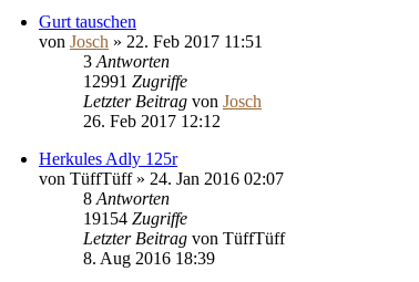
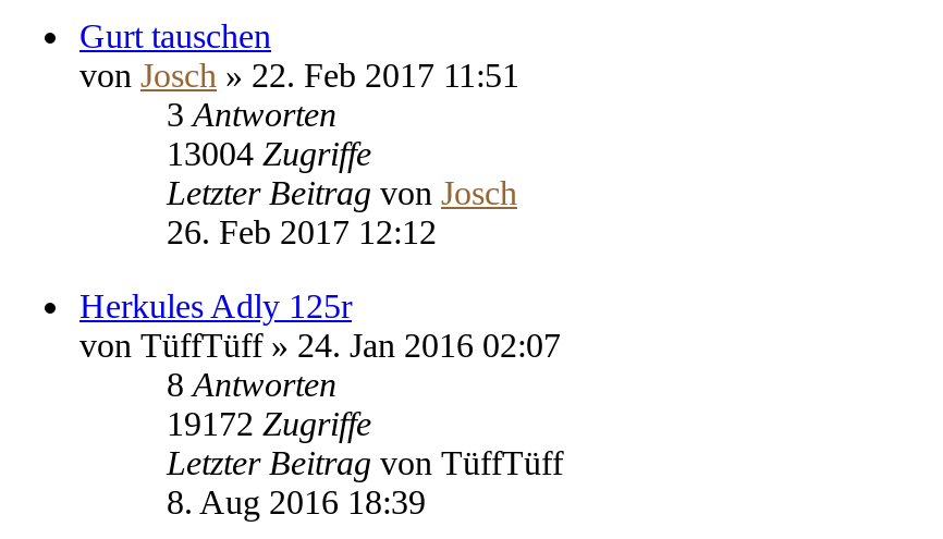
- 12991 Zugriffe
+ 13004 Zugriffe

- 19154 Zugriffe
+ 19172 Zugriffe
